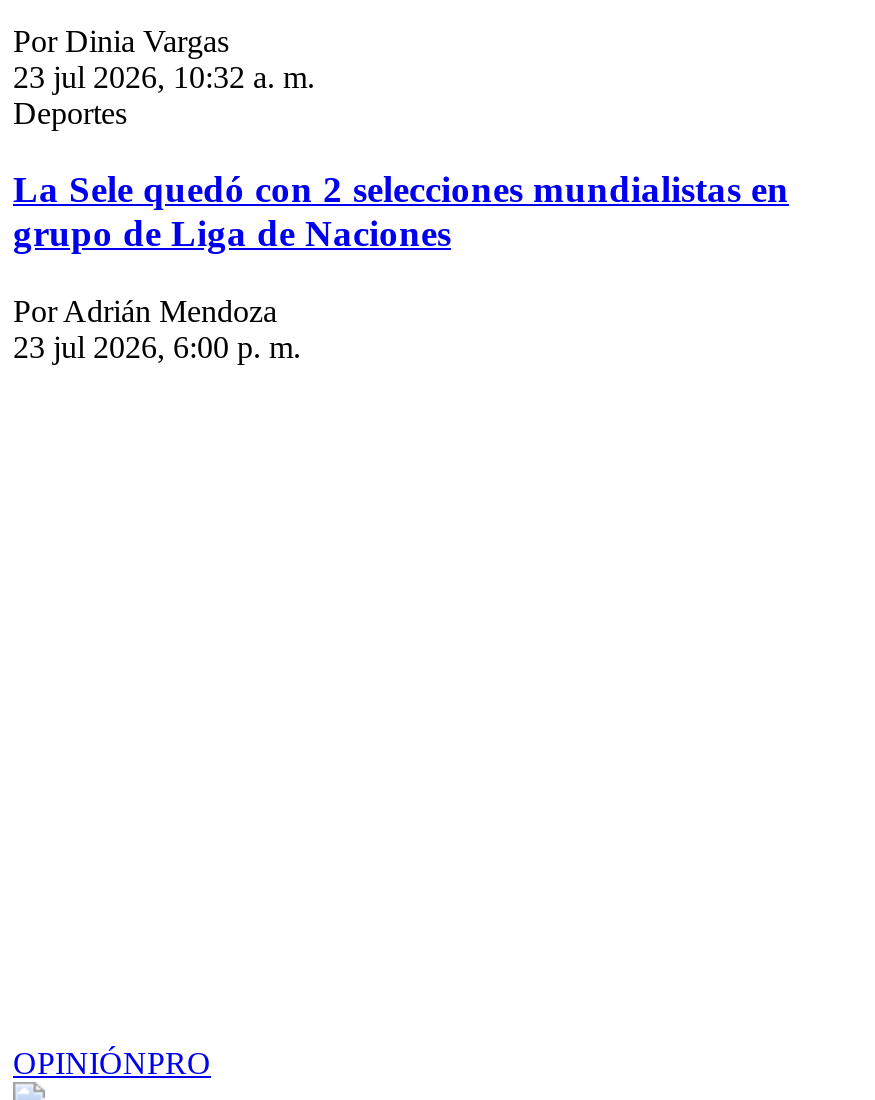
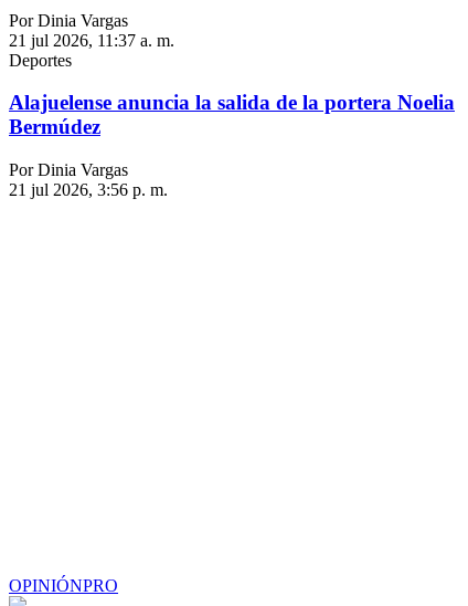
- 23 jul 2026, 10:32 a. m.
+ 21 jul 2026, 11:37 a. m.

- La Sele quedó con 2 selecciones mundialistas en
- grupo de Liga de Naciones
+ Alajuelense anuncia la salida de la portera Noelia
+ Bermúdez

- Por Adrián Mendoza
- 23 jul 2026, 6:00 p. m.
+ Por Dinia Vargas
+ 21 jul 2026, 3:56 p. m.
